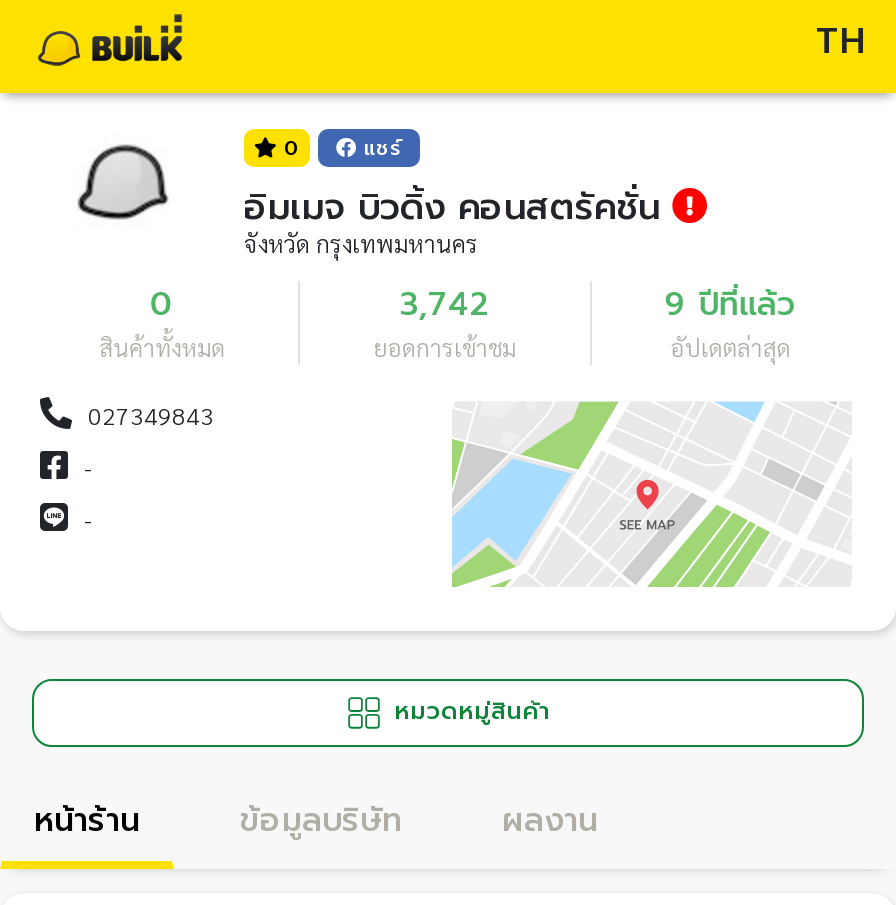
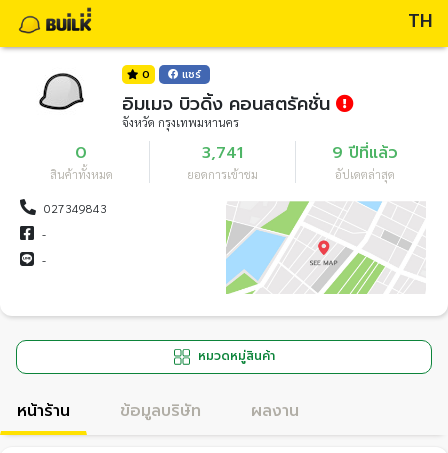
- 3,742
+ 3,741
